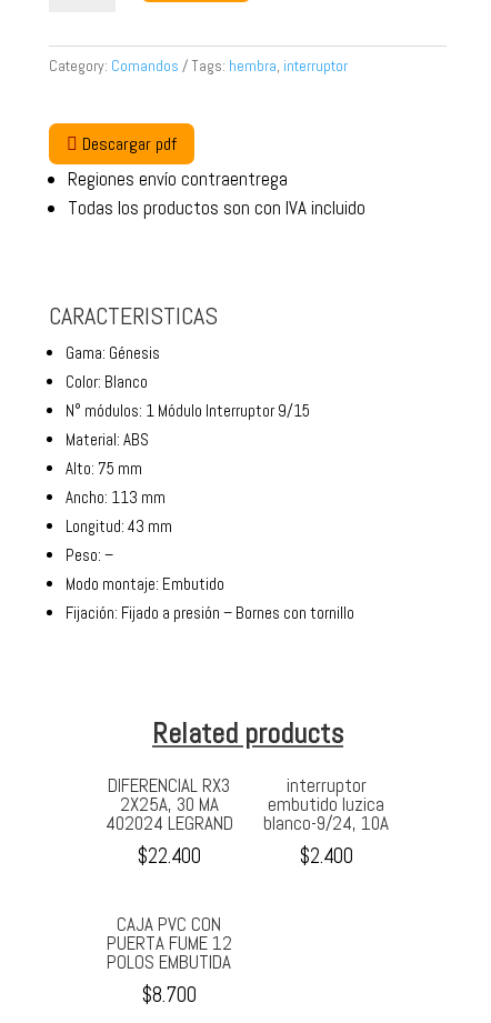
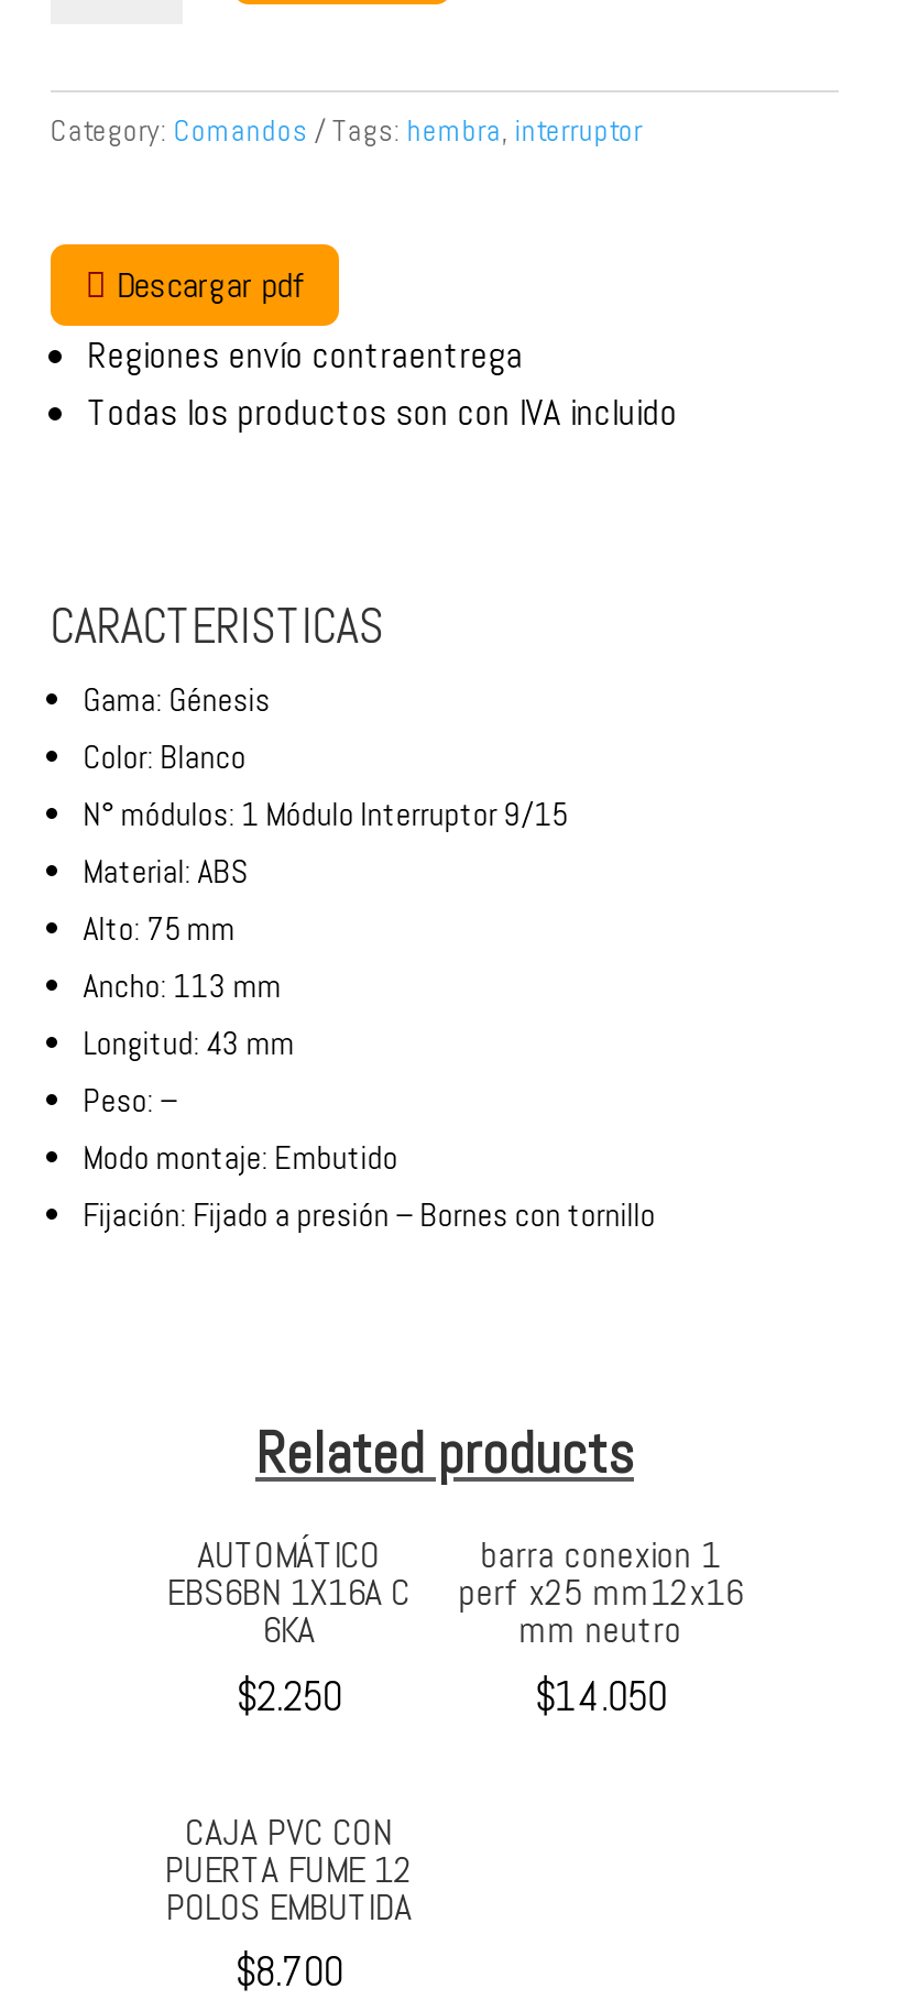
- DIFERENCIAL RX3
- 2X25A, 30 MA
- 402024 LEGRAND
- $22.400
+ AUTOMÁTICO
+ EBS6BN 1X16A C
+ 6KA
+ $2.250

- interruptor
- embutido luzica
- blanco-9/24, 10A
- $2.400
+ barra conexion 1
+ perf x25 mm12x16
+ mm neutro
+ $14.050
